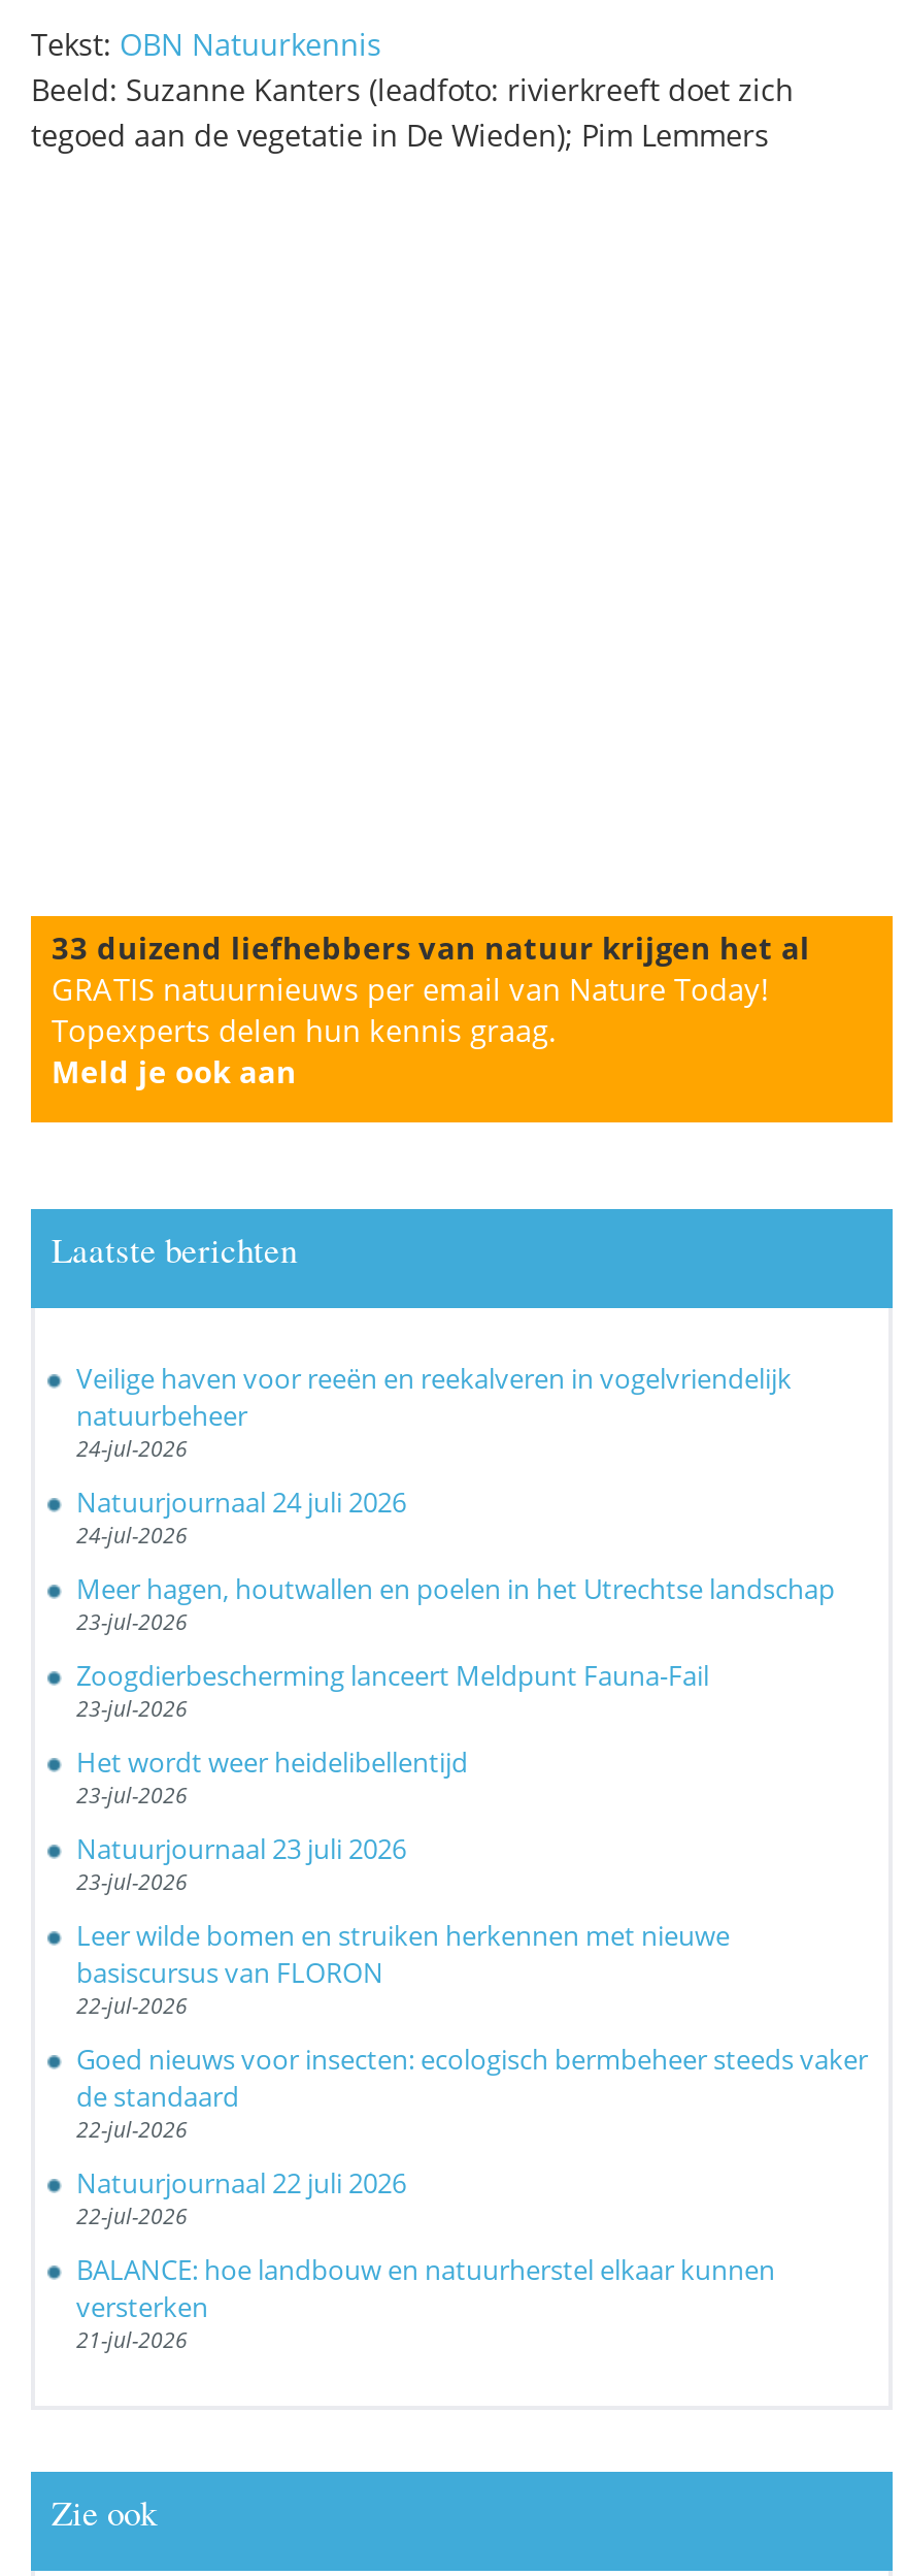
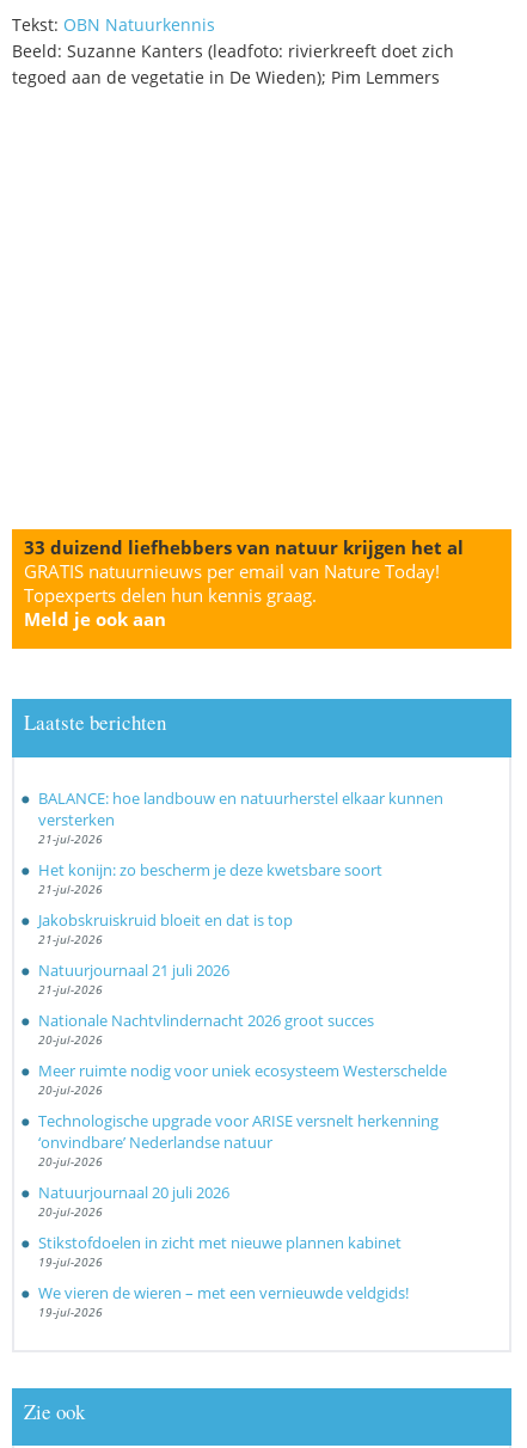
- Veilige haven voor reeën en reekalveren in vogelvriendelijk
- natuurbeheer
- 24-jul-2026
- Natuurjournaal 24 juli 2026
- 24-jul-2026
- Meer hagen, houtwallen en poelen in het Utrechtse landschap
- 23-jul-2026
- Zoogdierbescherming lanceert Meldpunt Fauna-Fail
- 23-jul-2026
- Het wordt weer heidelibellentijd
- 23-jul-2026
- Natuurjournaal 23 juli 2026
- 23-jul-2026
- Leer wilde bomen en struiken herkennen met nieuwe
- basiscursus van FLORON
- 22-jul-2026
- Goed nieuws voor insecten: ecologisch bermbeheer steeds vaker
- de standaard
- 22-jul-2026
- Natuurjournaal 22 juli 2026
- 22-jul-2026

moved up: BALANCE: hoe landbouw en natuurherstel elkaar kunnen | versterken | 21-jul-2026

+ Het konijn: zo bescherm je deze kwetsbare soort
+ 21-jul-2026
+ Jakobskruiskruid bloeit en dat is top
+ 21-jul-2026
+ Natuurjournaal 21 juli 2026
+ 21-jul-2026
+ Nationale Nachtvlindernacht 2026 groot succes
+ 20-jul-2026
+ Meer ruimte nodig voor uniek ecosysteem Westerschelde
+ 20-jul-2026
+ Technologische upgrade voor ARISE versnelt herkenning
+ ‘onvindbare’ Nederlandse natuur
+ 20-jul-2026
+ Natuurjournaal 20 juli 2026
+ 20-jul-2026
+ Stikstofdoelen in zicht met nieuwe plannen kabinet
+ 19-jul-2026
+ We vieren de wieren – met een vernieuwde veldgids!
+ 19-jul-2026
